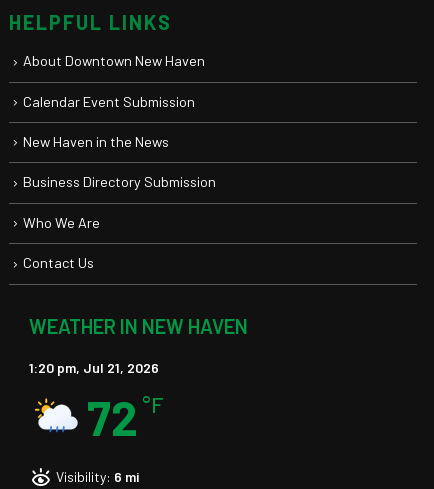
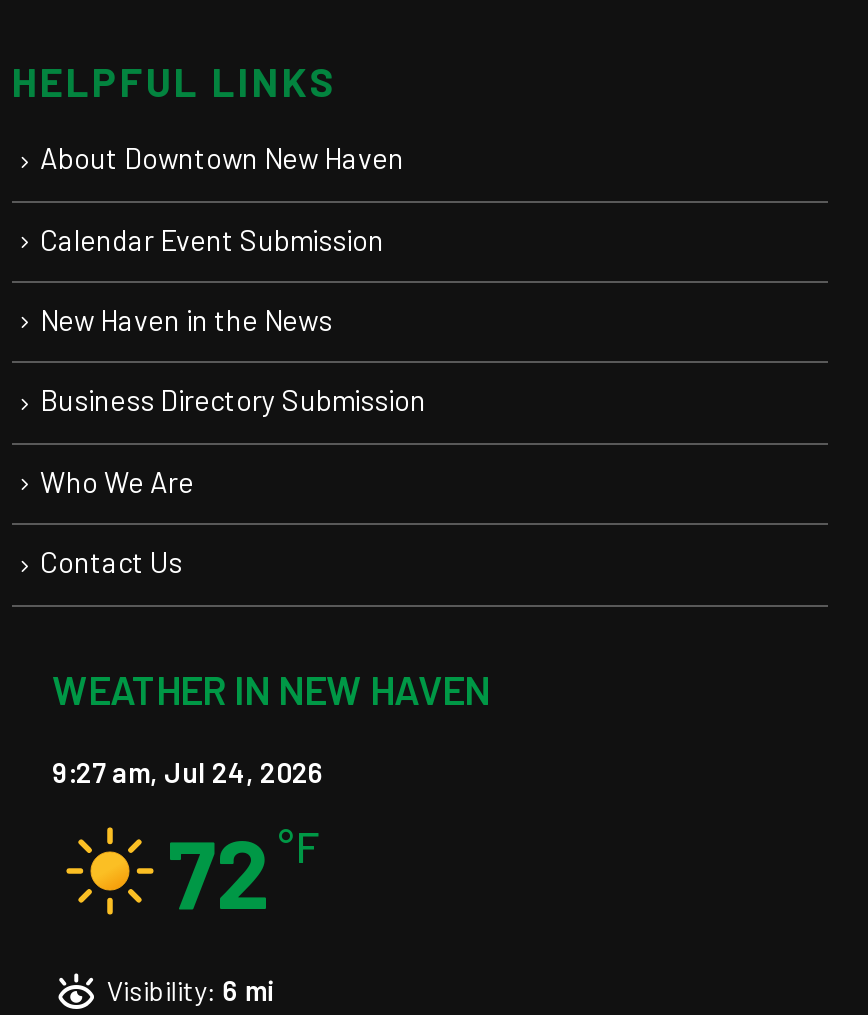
- 1:20 pm, Jul 21, 2026
+ 9:27 am, Jul 24, 2026

- [image]
+ [image]
